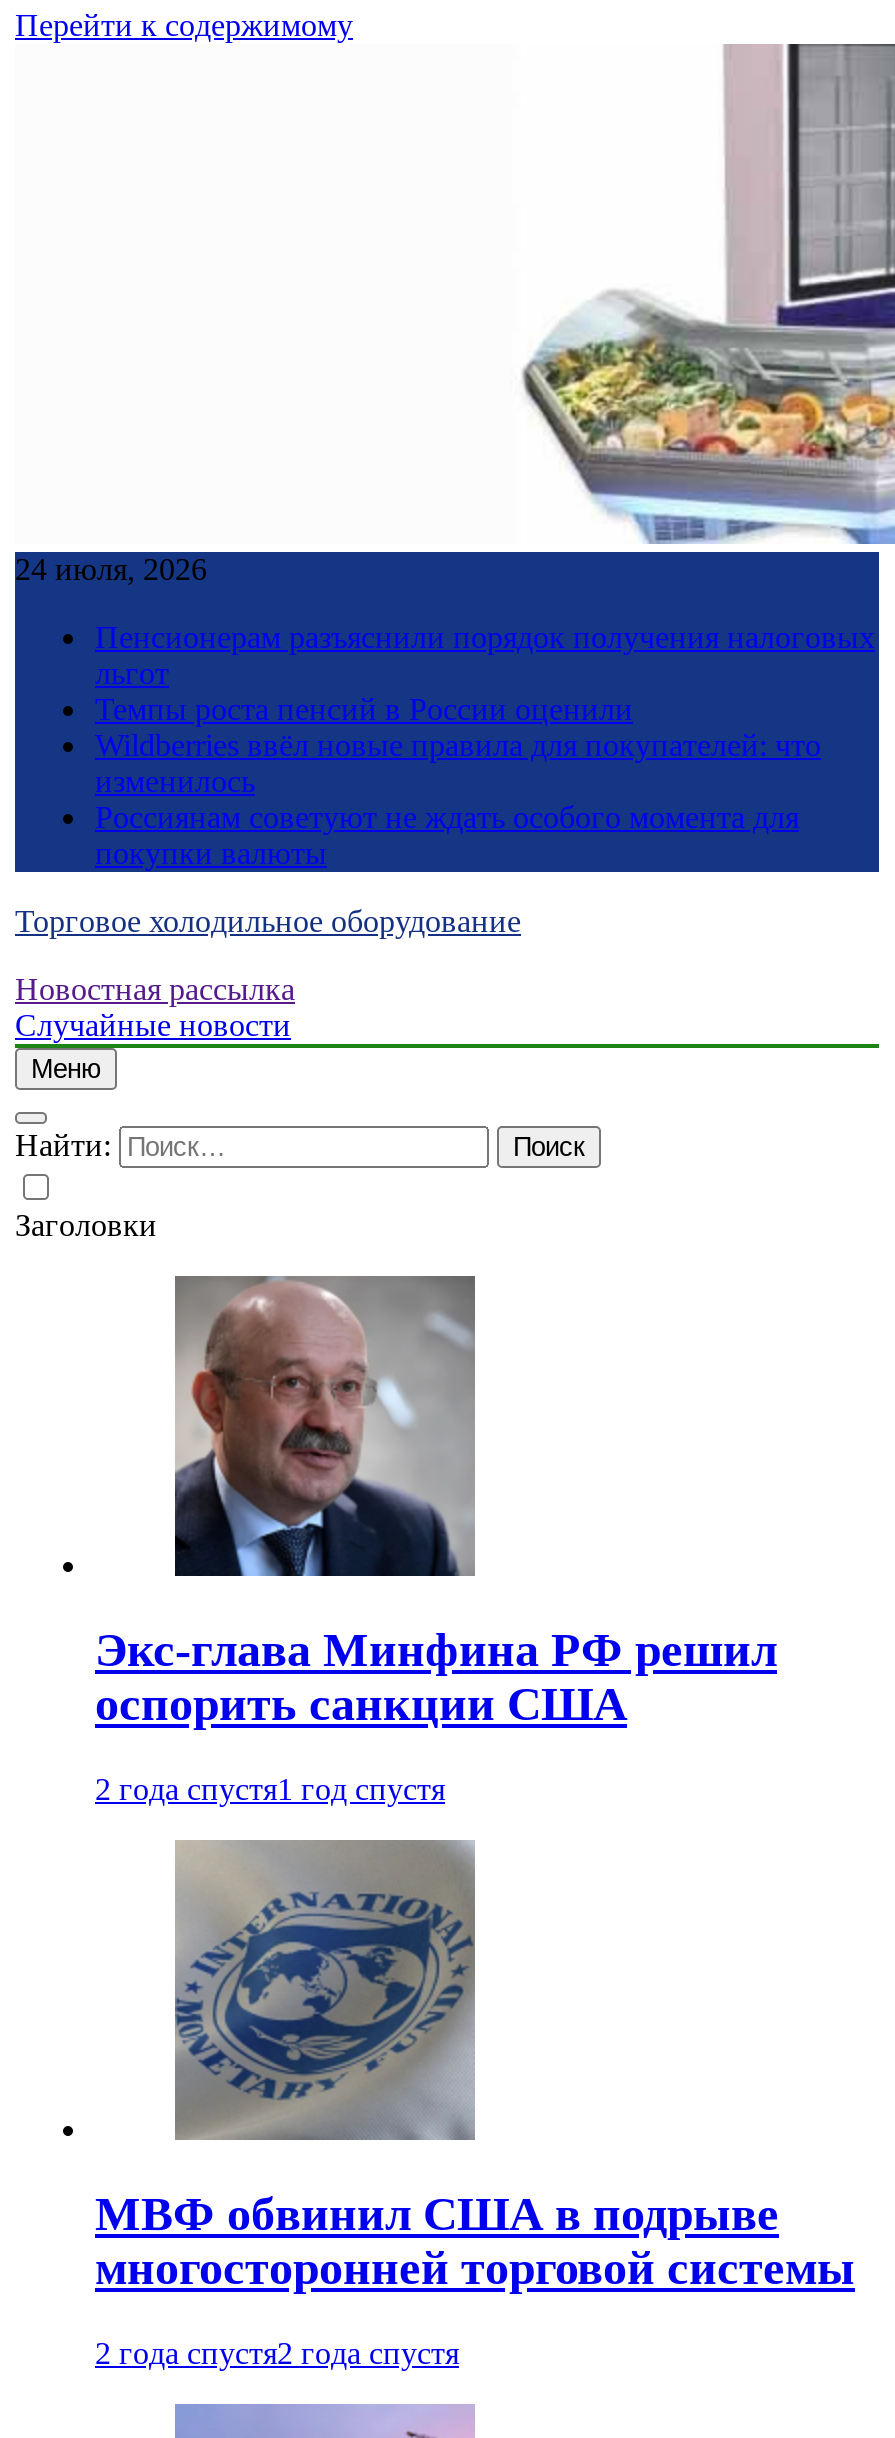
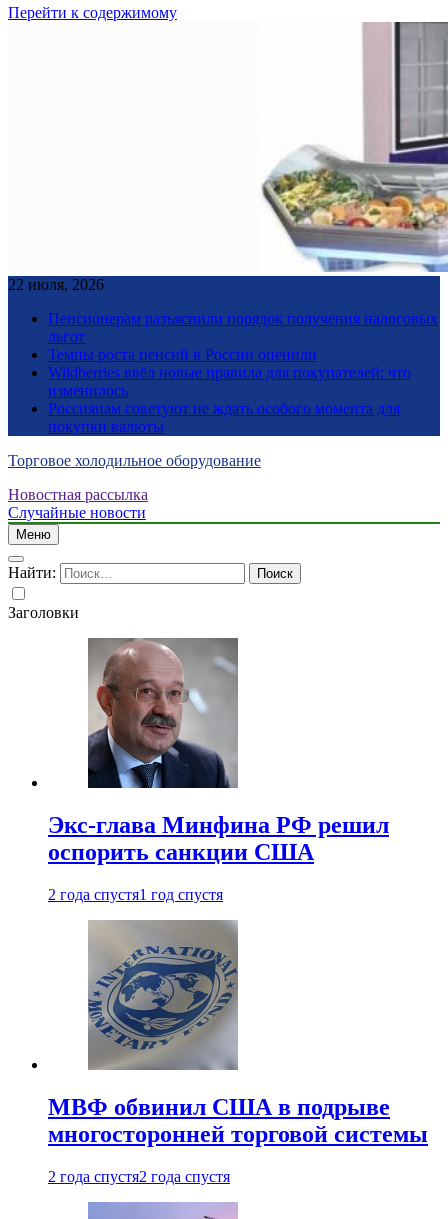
- 24 июля, 2026
+ 22 июля, 2026
